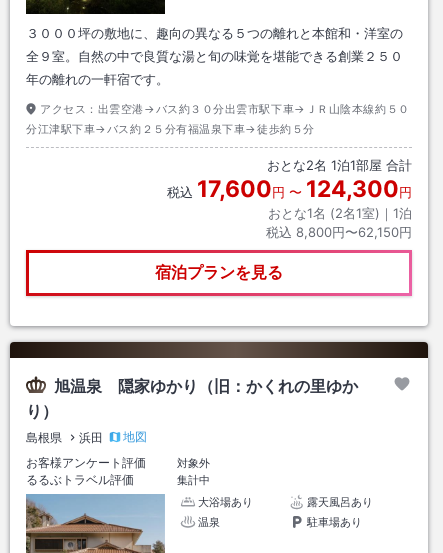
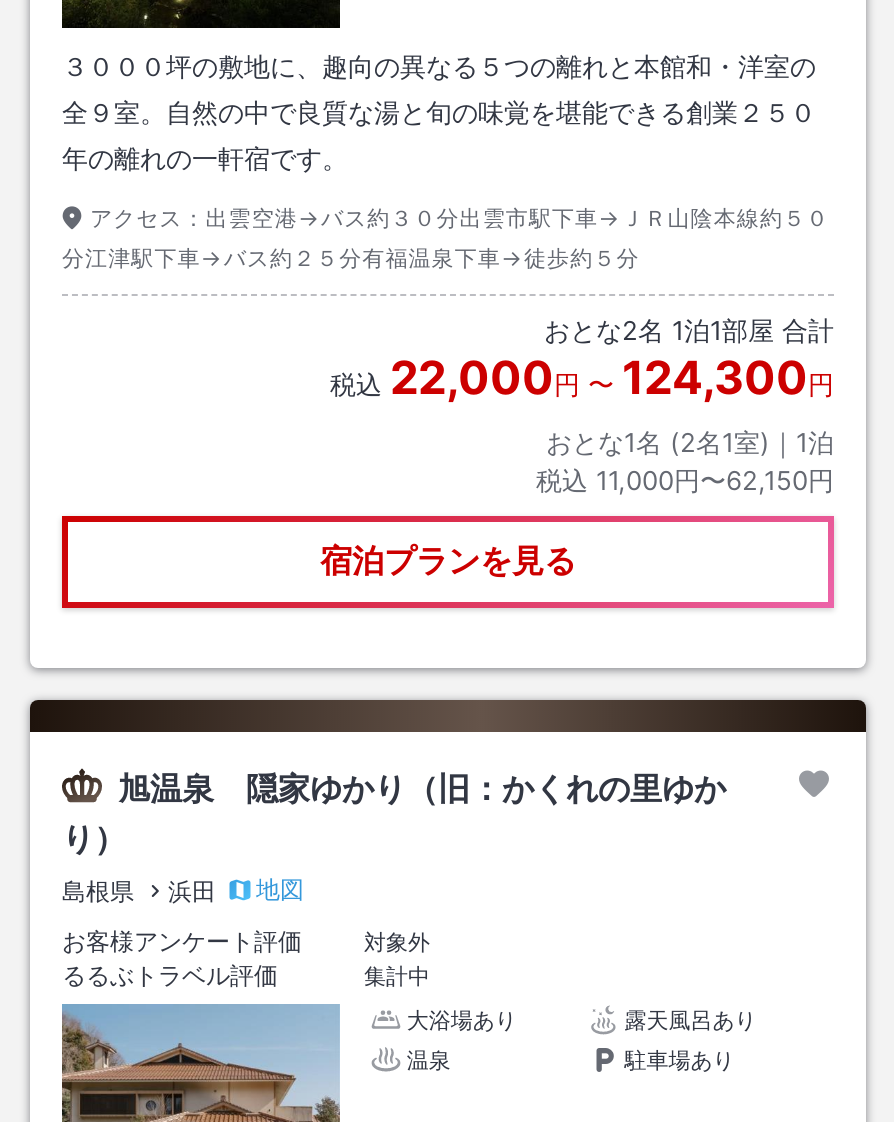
- おとな2名1泊1部屋 合計
+ おとな2名 1泊1部屋 合計

- 税込17,600円〜124,300円
+ 税込22,000円〜124,300円

- 税込 8,800円〜62,150円
+ 税込 11,000円〜62,150円
